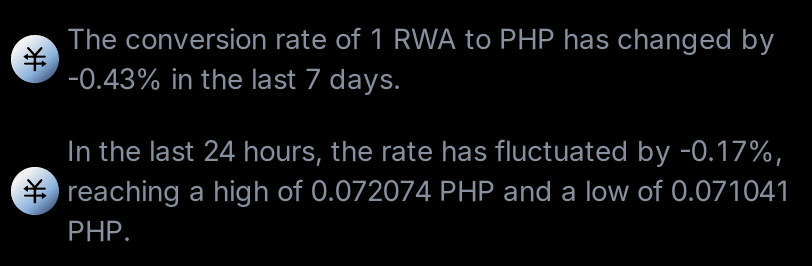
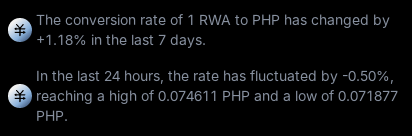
- -0.43% in the last 7 days.
+ +1.18% in the last 7 days.

- In the last 24 hours, the rate has fluctuated by -0.17%,
+ In the last 24 hours, the rate has fluctuated by -0.50%,

- reaching a high of 0.072074 PHP and a low of 0.071041
+ reaching a high of 0.074611 PHP and a low of 0.071877
